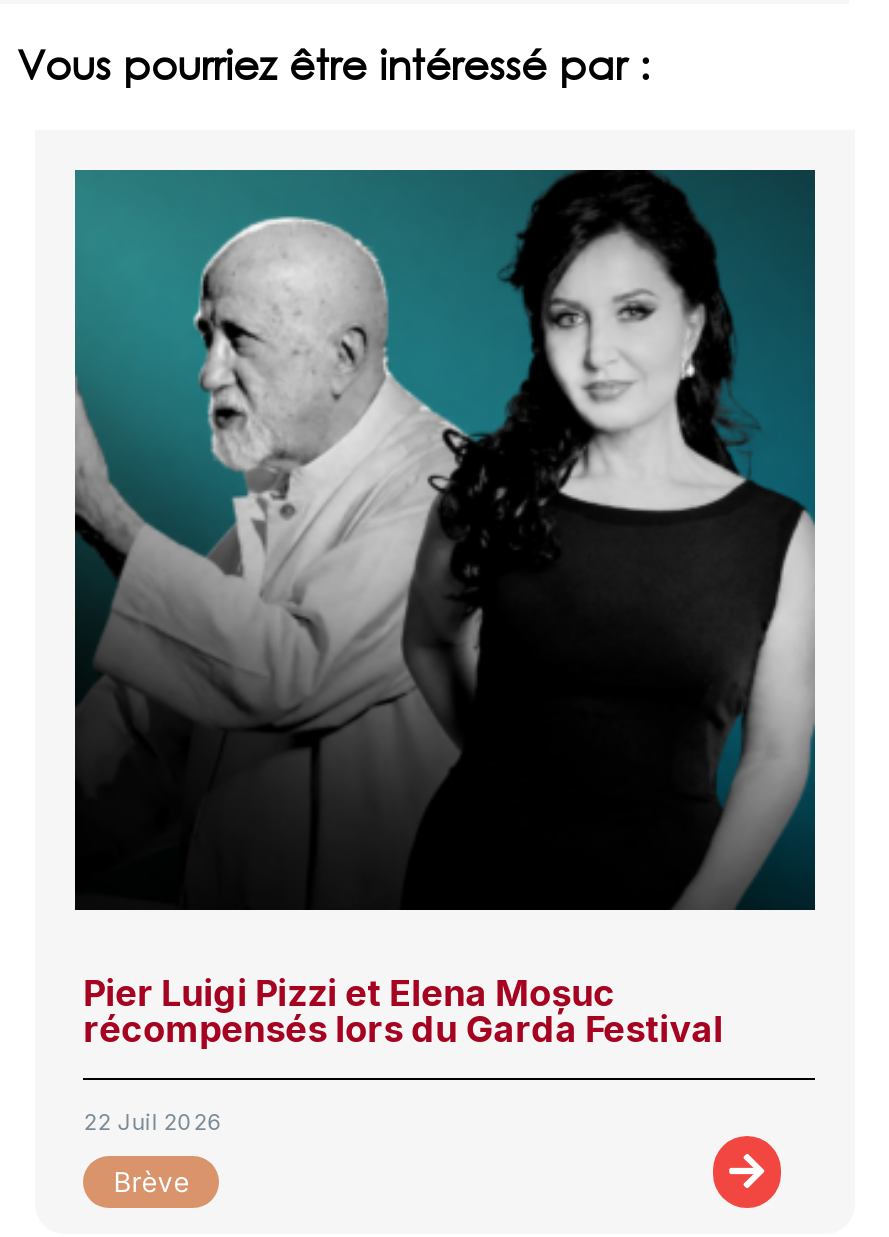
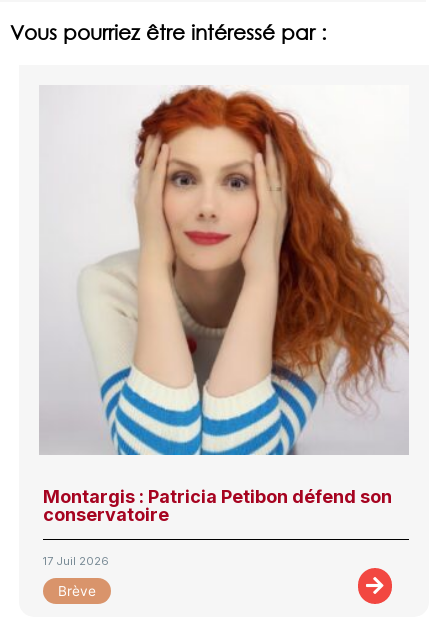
- [image]
- Pier Luigi Pizzi et Elena Moșuc
- récompensés lors du Garda Festival
+ [image]
+ Montargis : Patricia Petibon défend son
+ conservatoire

- 22 Juil 2026
+ 17 Juil 2026
